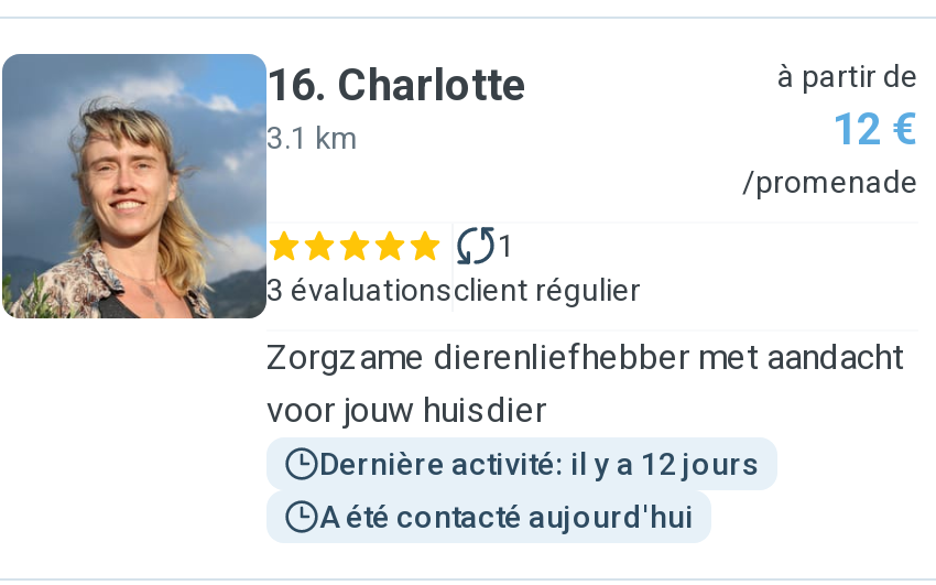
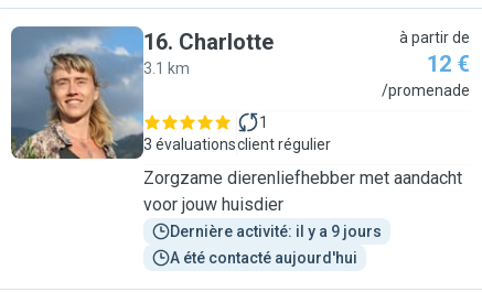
- Dernière activité: il y a 12 jours
+ Dernière activité: il y a 9 jours
